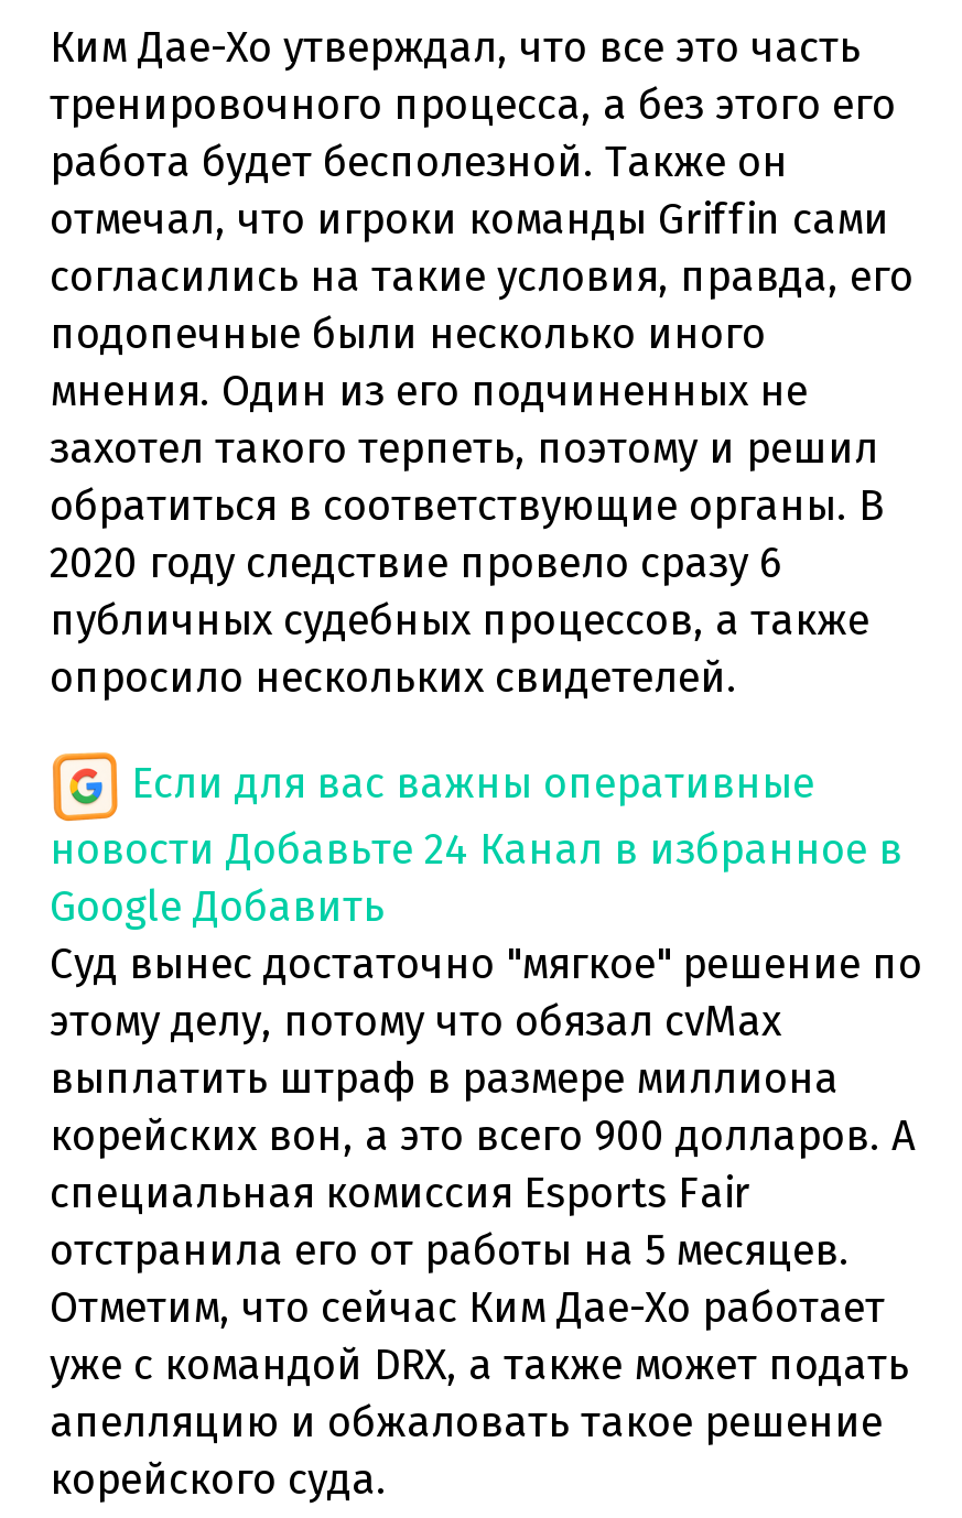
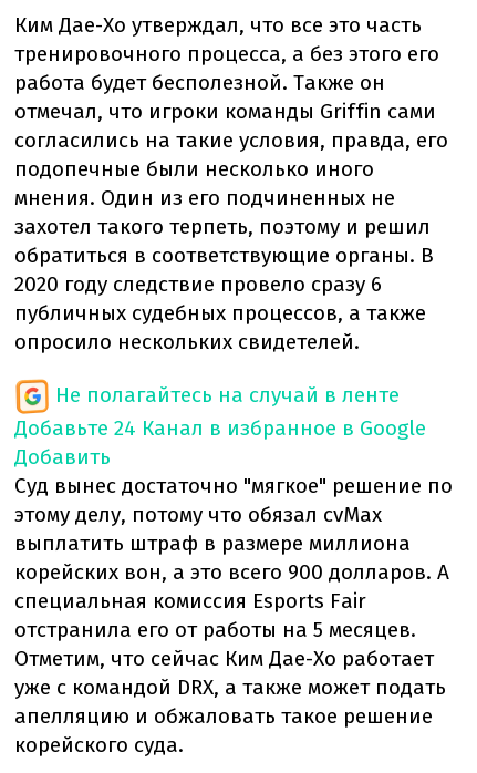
- Если для вас важны оперативные
- новости Добавьте 24 Канал в избранное в
- Google Добавить
+ Не полагайтесь на случай в ленте
+ Добавьте 24 Канал в избранное в Google
+ Добавить
